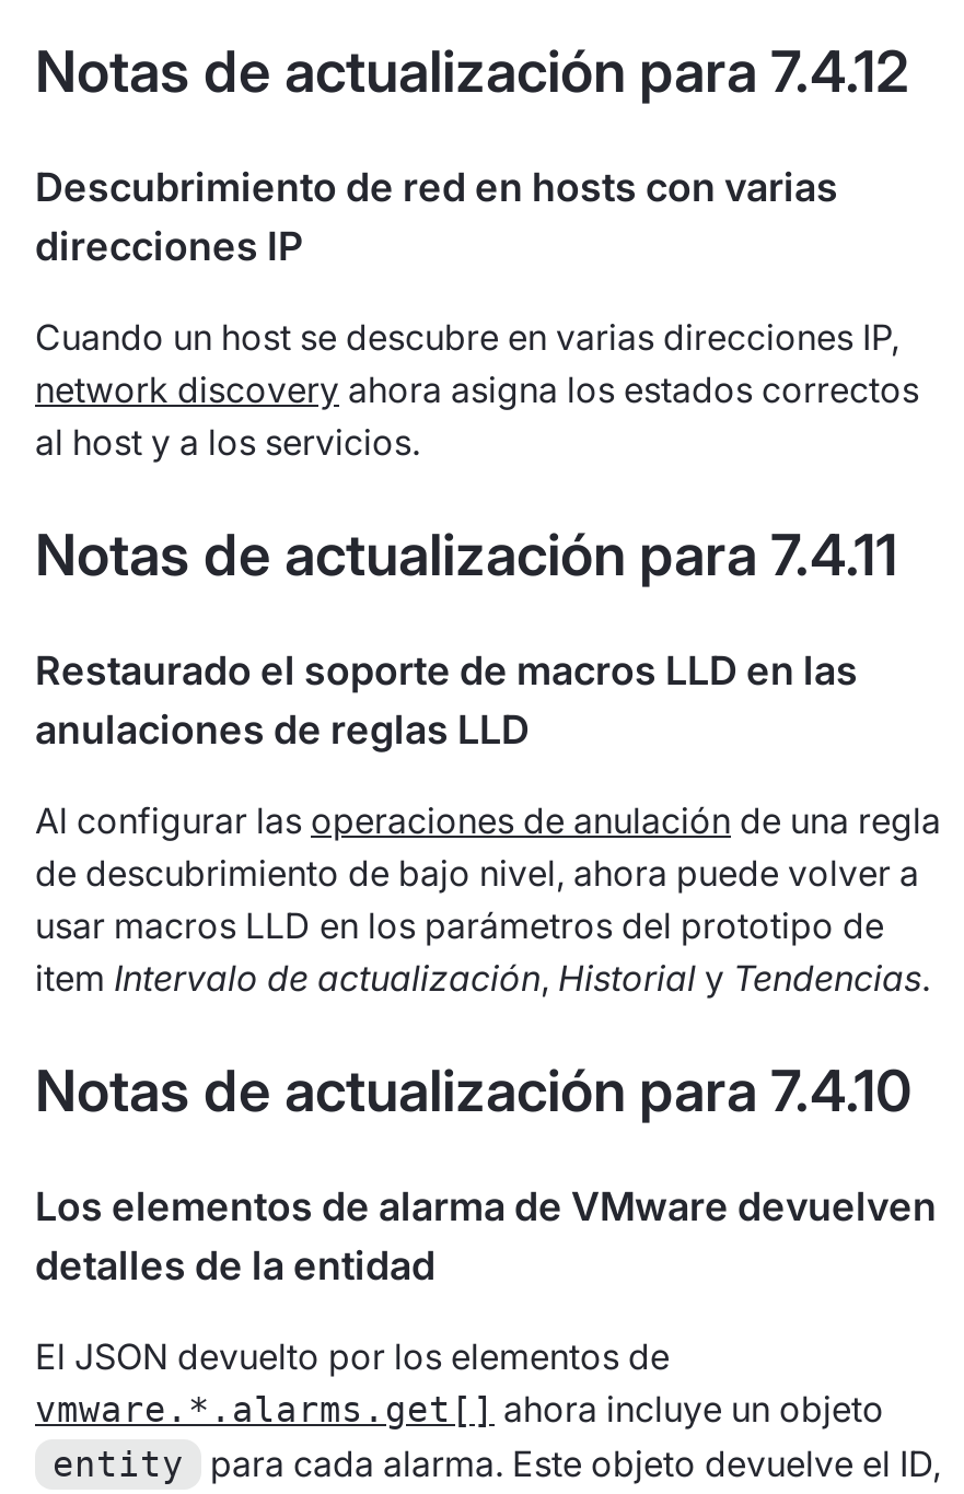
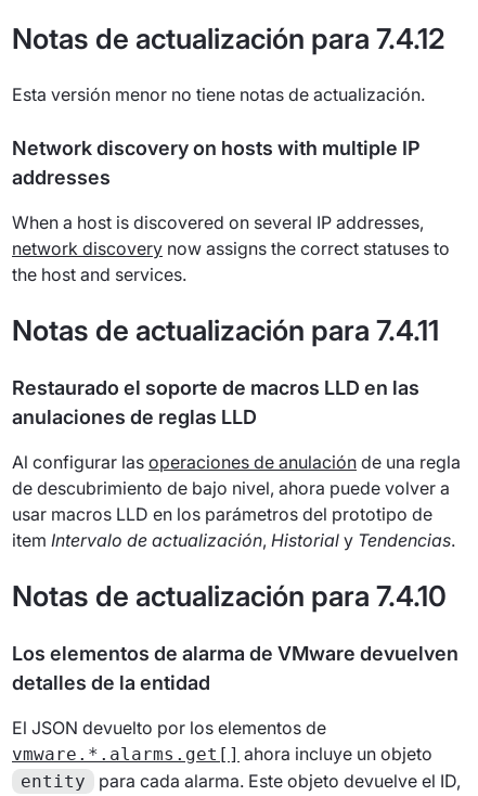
- Descubrimiento de red en hosts con varias
- direcciones IP
- Cuando un host se descubre en varias direcciones IP,
- network discovery ahora asigna los estados correctos
- al host y a los servicios.
+ Esta versión menor no tiene notas de actualización.
+ Network discovery on hosts with multiple IP
+ addresses
+ When a host is discovered on several IP addresses,
+ network discovery now assigns the correct statuses to
+ the host and services.
